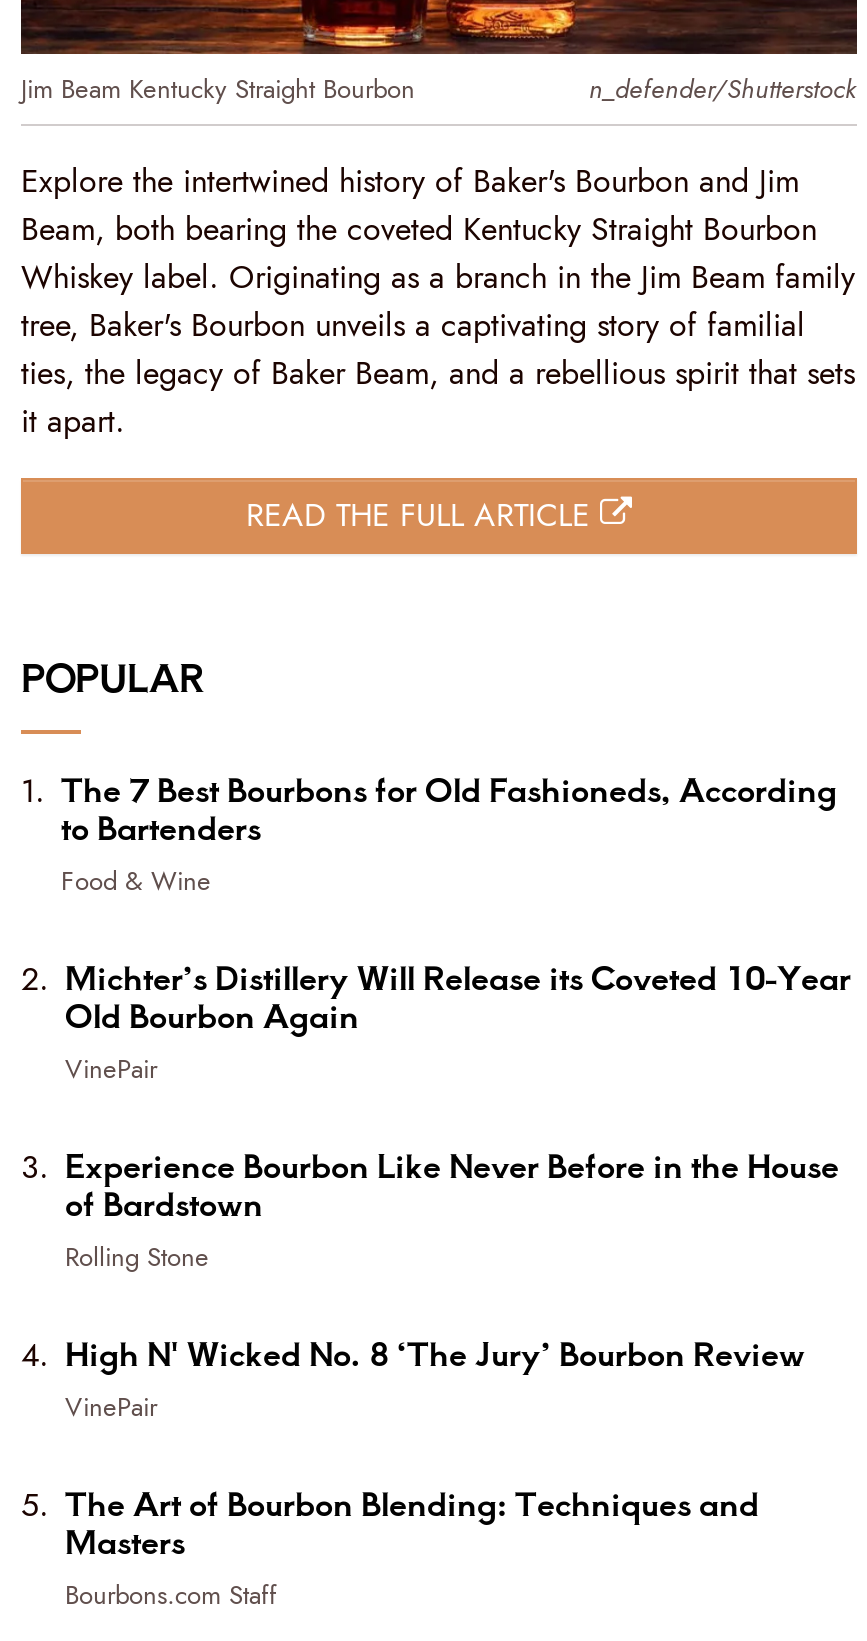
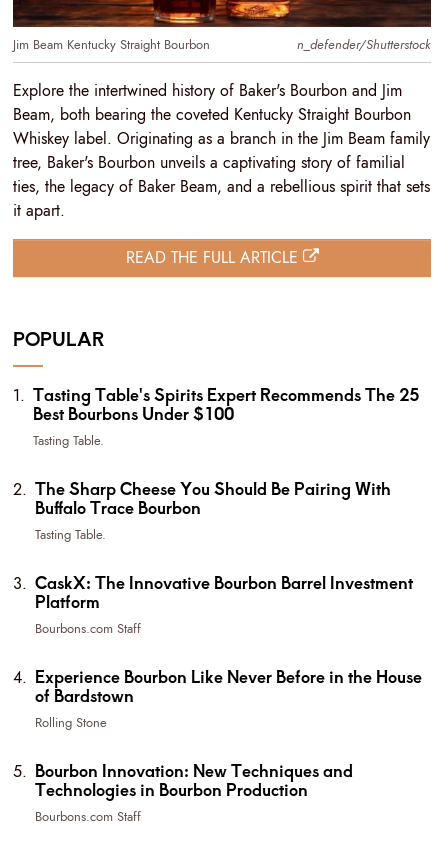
- The 7 Best Bourbons for Old Fashioneds, According
- to Bartenders
- Food & Wine
- Michter’s Distillery Will Release its Coveted 10-Year
- Old Bourbon Again
- VinePair
+ Tasting Table's Spirits Expert Recommends The 25
+ Best Bourbons Under $100
+ Tasting Table.
+ The Sharp Cheese You Should Be Pairing With
+ Buffalo Trace Bourbon
+ Tasting Table.
+ CaskX: The Innovative Bourbon Barrel Investment
+ Platform
+ Bourbons.com Staff

moved down: Experience Bourbon Like Never Before in the House | of Bardstown | Rolling Stone

- High N' Wicked No. 8 ‘The Jury’ Bourbon Review
- VinePair
- The Art of Bourbon Blending: Techniques and
- Masters
+ Bourbon Innovation: New Techniques and
+ Technologies in Bourbon Production
